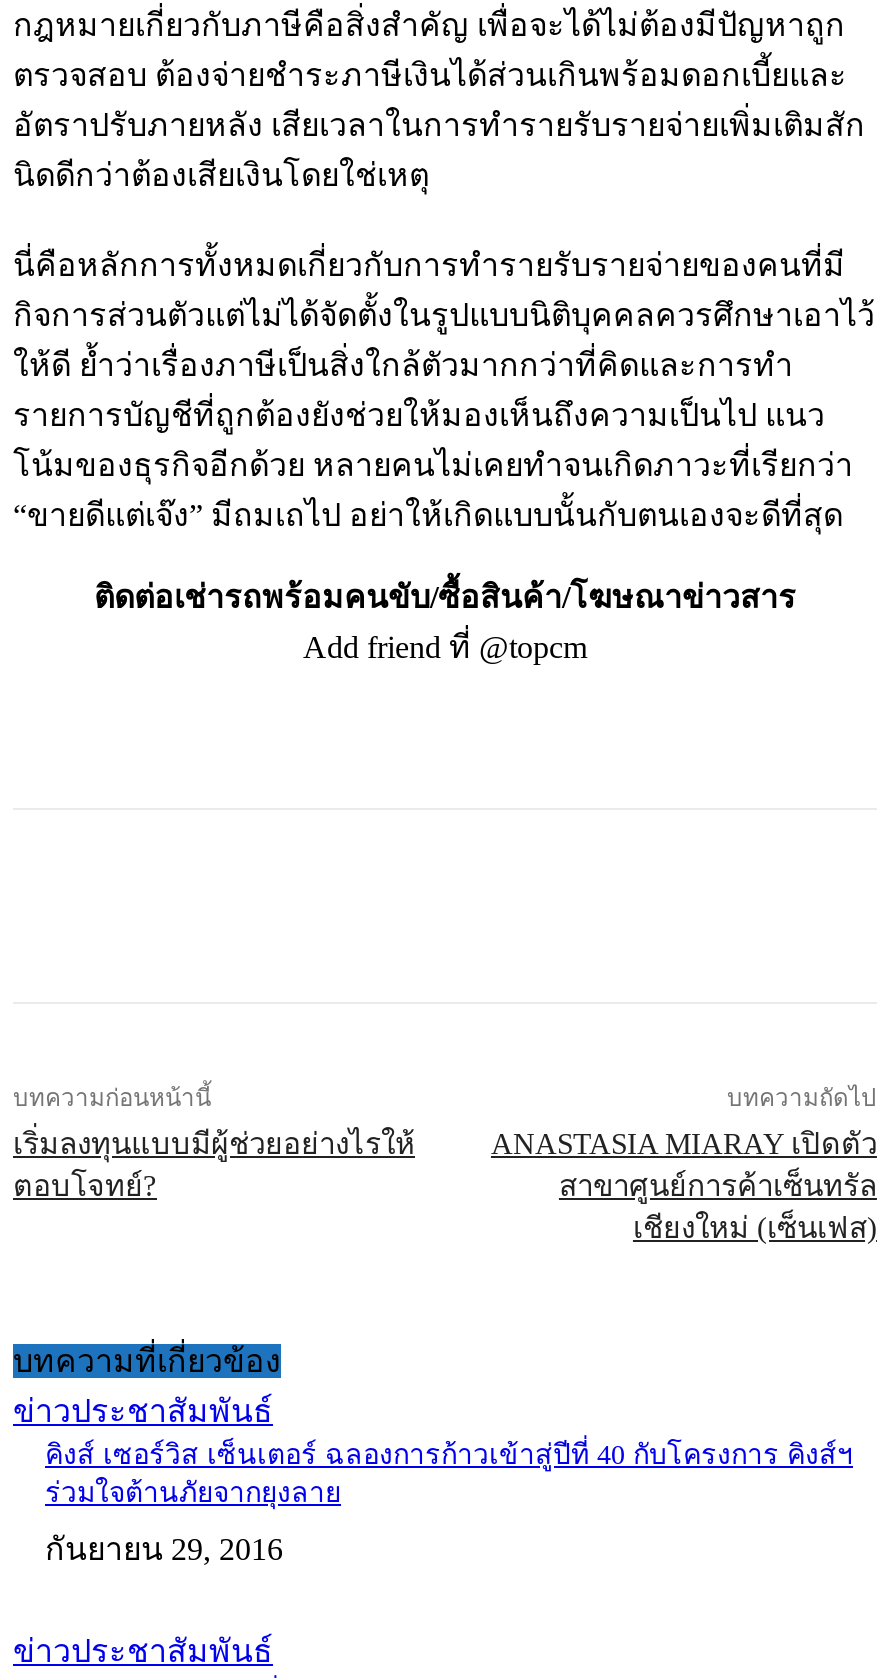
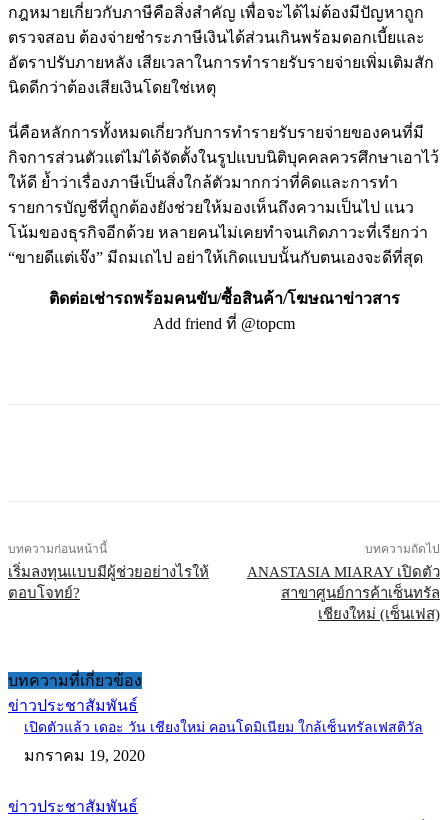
- คิงส์ เซอร์วิส เซ็นเตอร์ ฉลองการก้าวเข้าสู่ปีที่ 40 กับโครงการ คิงส์ฯ
- ร่วมใจต้านภัยจากยุงลาย
+ เปิดตัวแล้ว เดอะ วัน เชียงใหม่ คอนโดมิเนียม ใกล้เซ็นทรัลเฟสติวัล

- กันยายน 29, 2016
+ มกราคม 19, 2020
